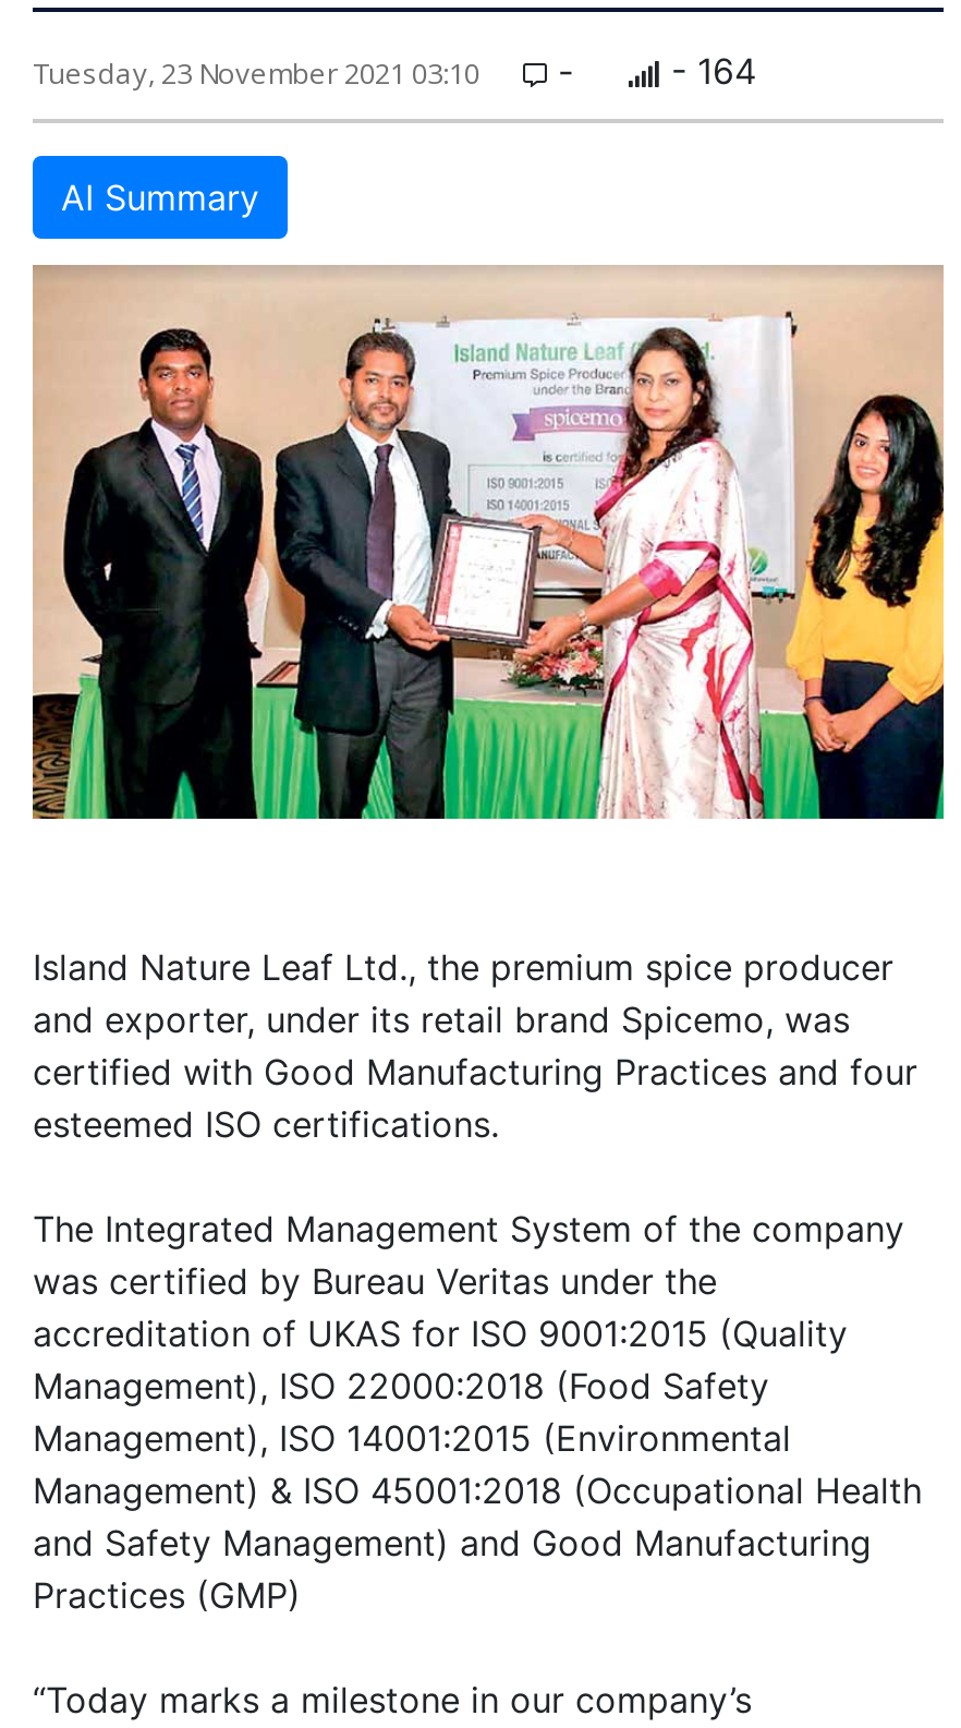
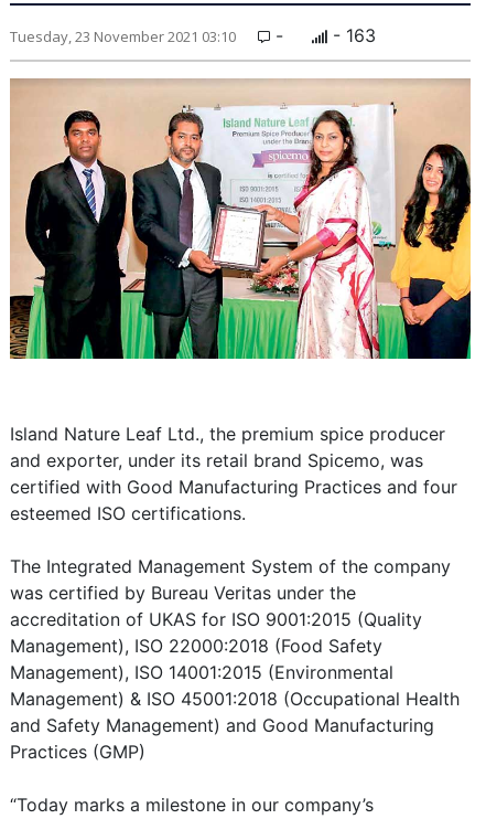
- - 164
- AI Summary
+ - 163
